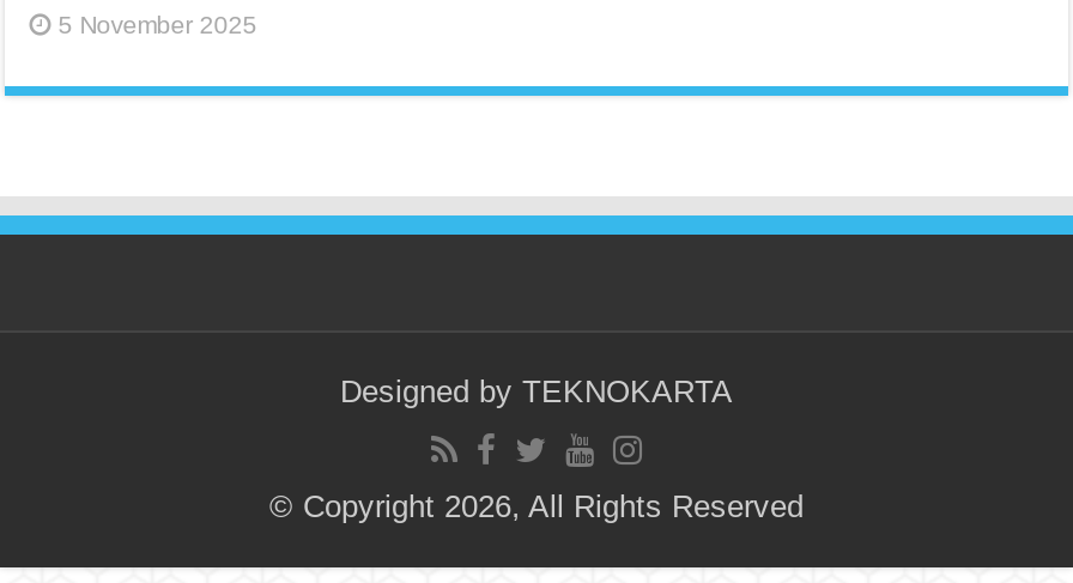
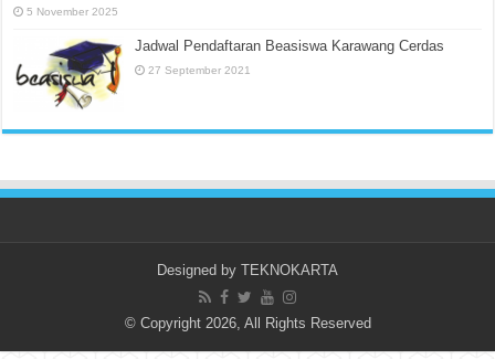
+ [image]
+ Jadwal Pendaftaran Beasiswa Karawang Cerdas
+ 27 September 2021
